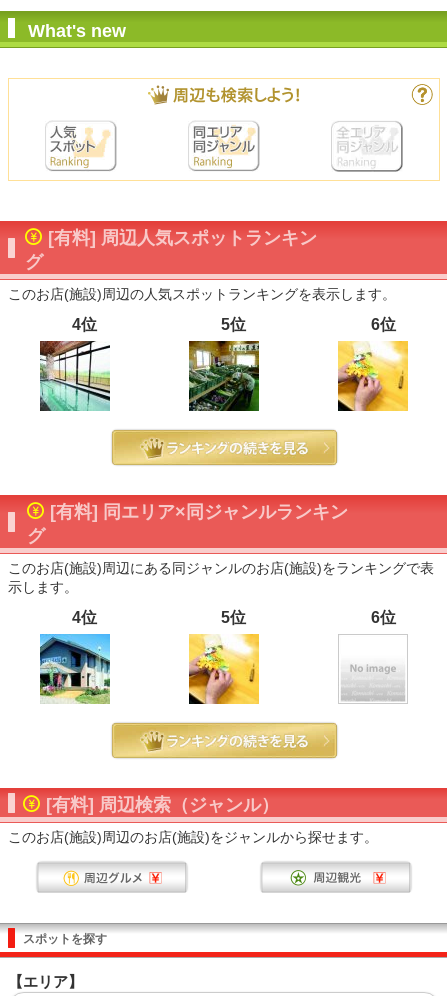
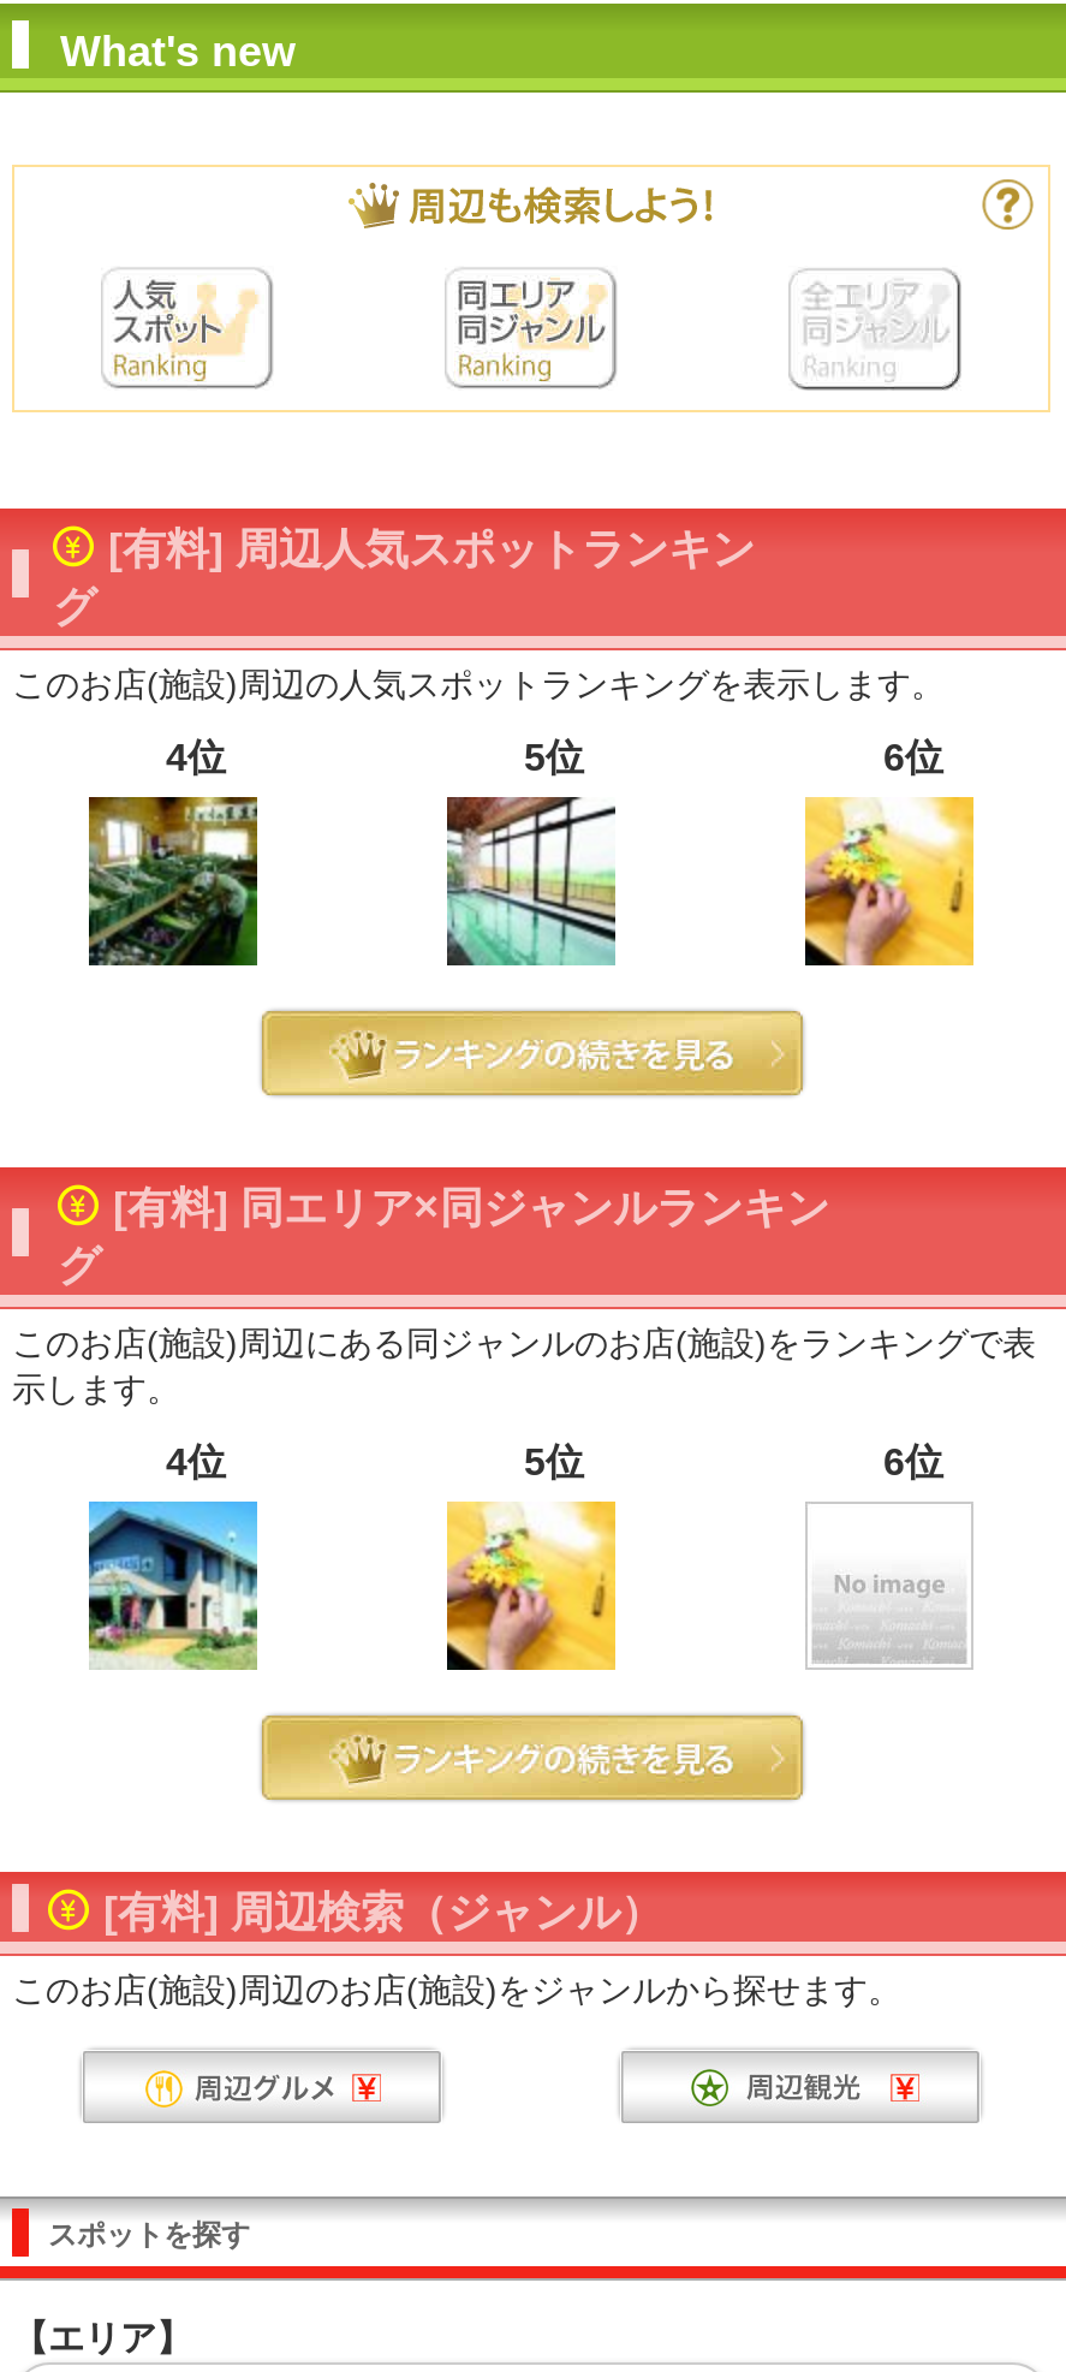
- [image]
+ [image]

- [image]
+ [image]
